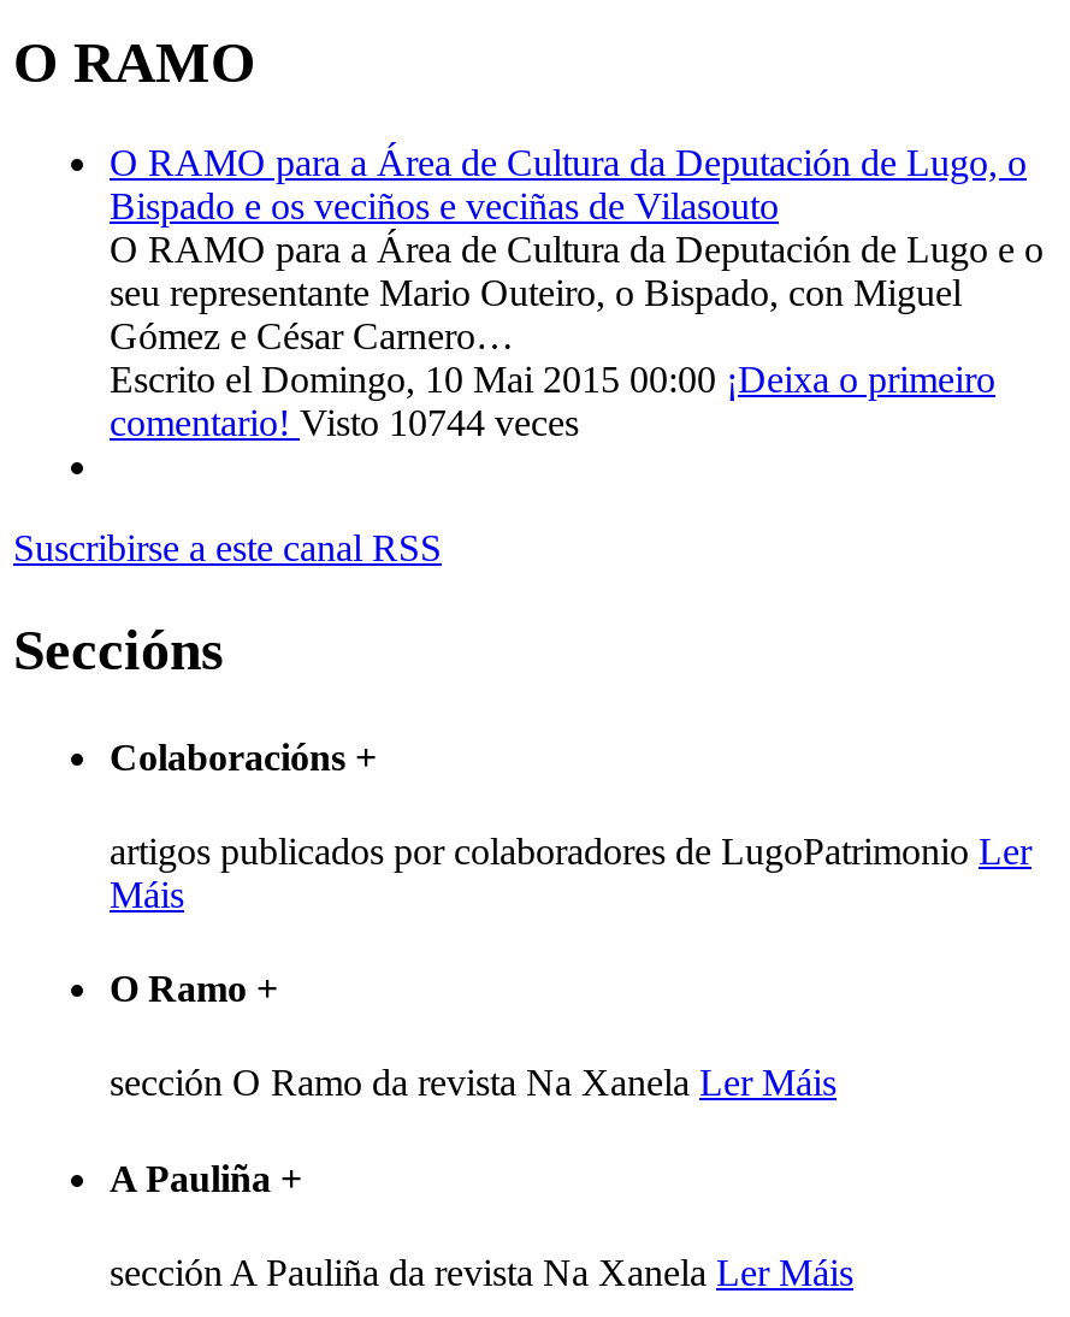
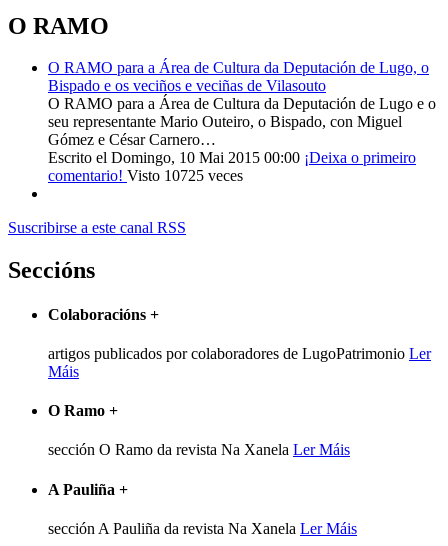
- comentario! Visto 10744 veces
+ comentario! Visto 10725 veces
